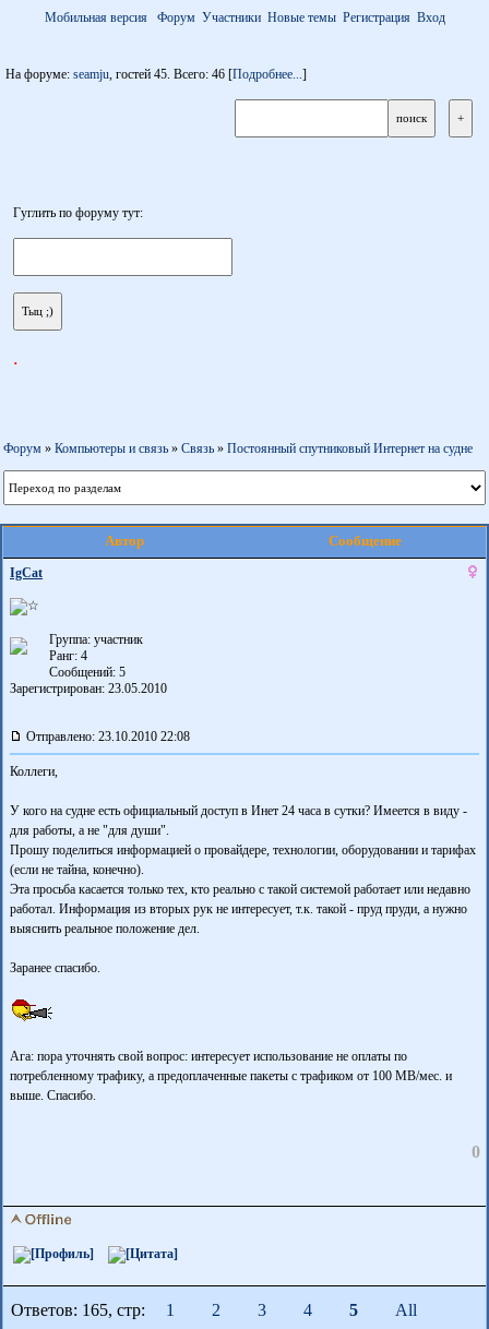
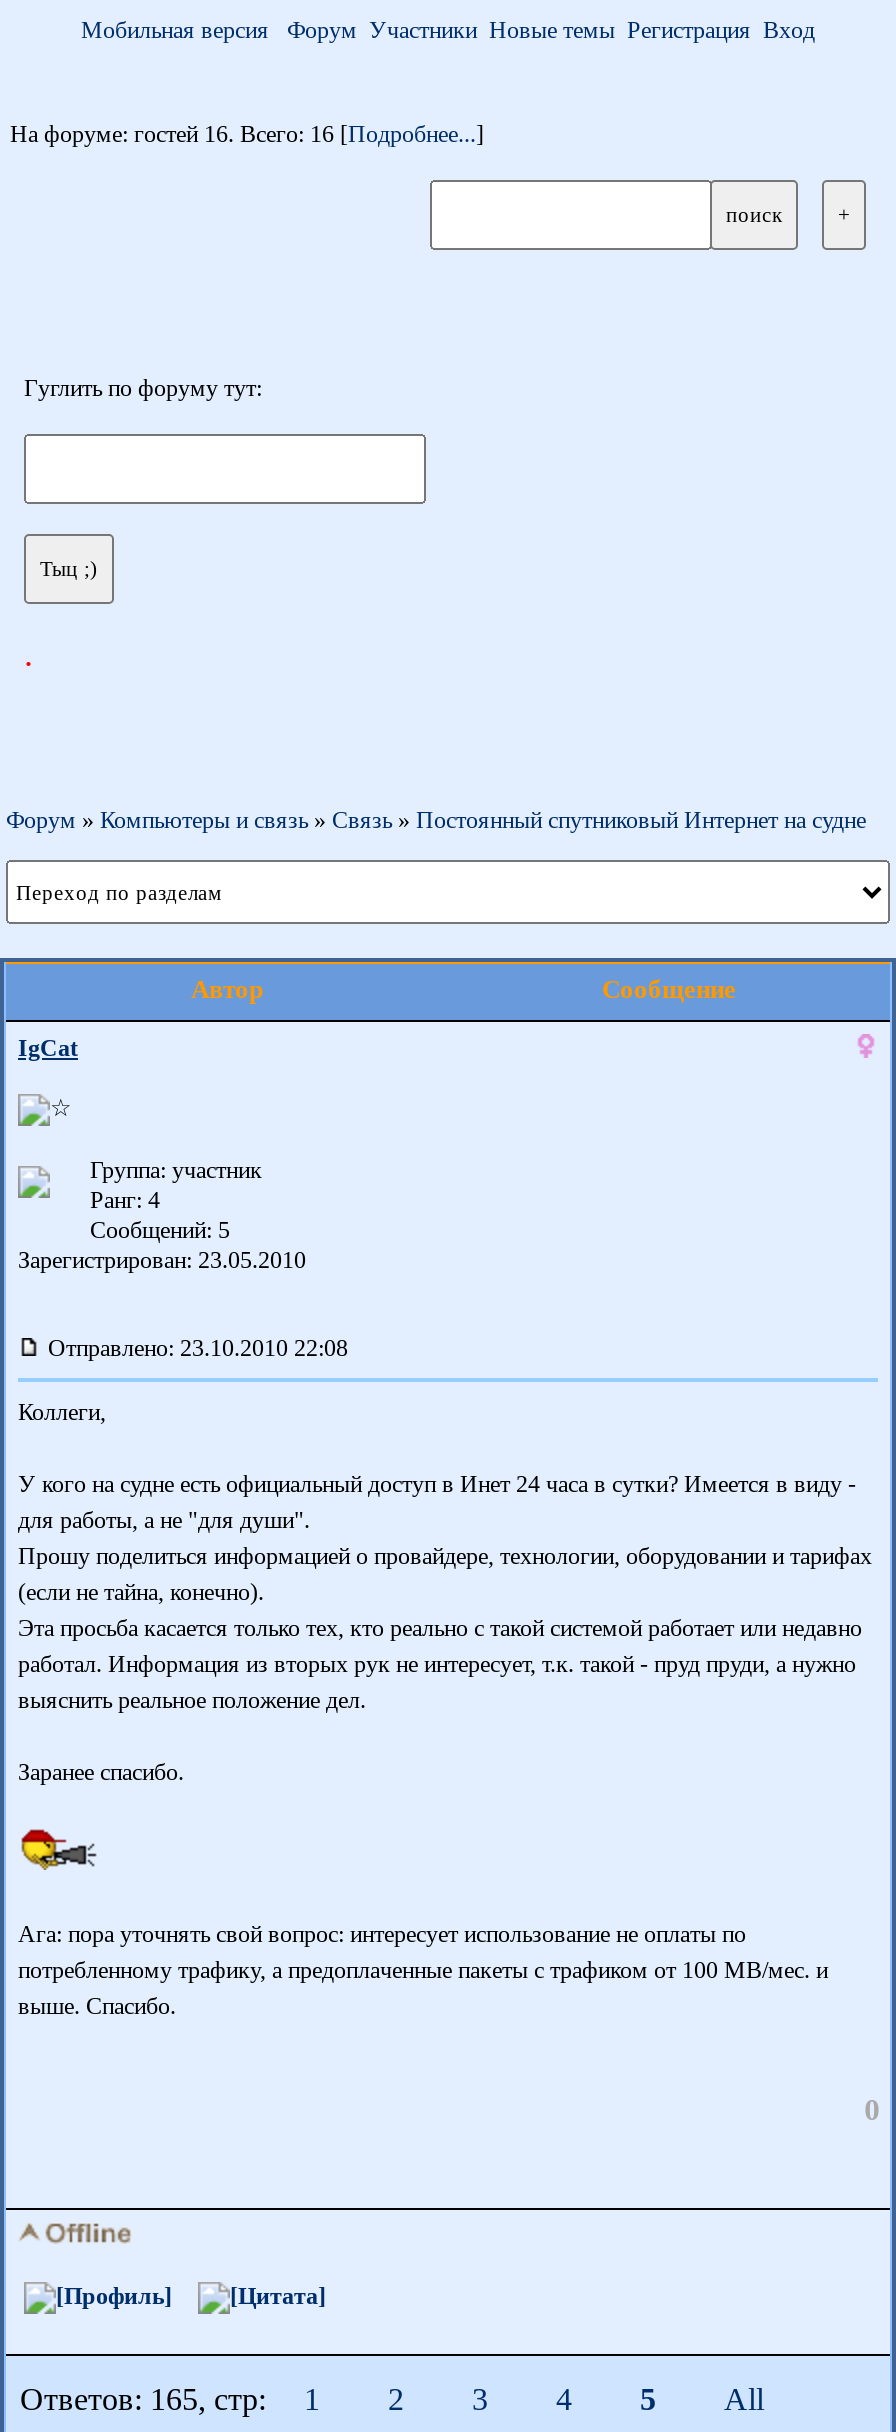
- На форуме: seamju, гостей 45. Всего: 46 [Подробнее...]
+ На форуме: гостей 16. Всего: 16 [Подробнее...]
